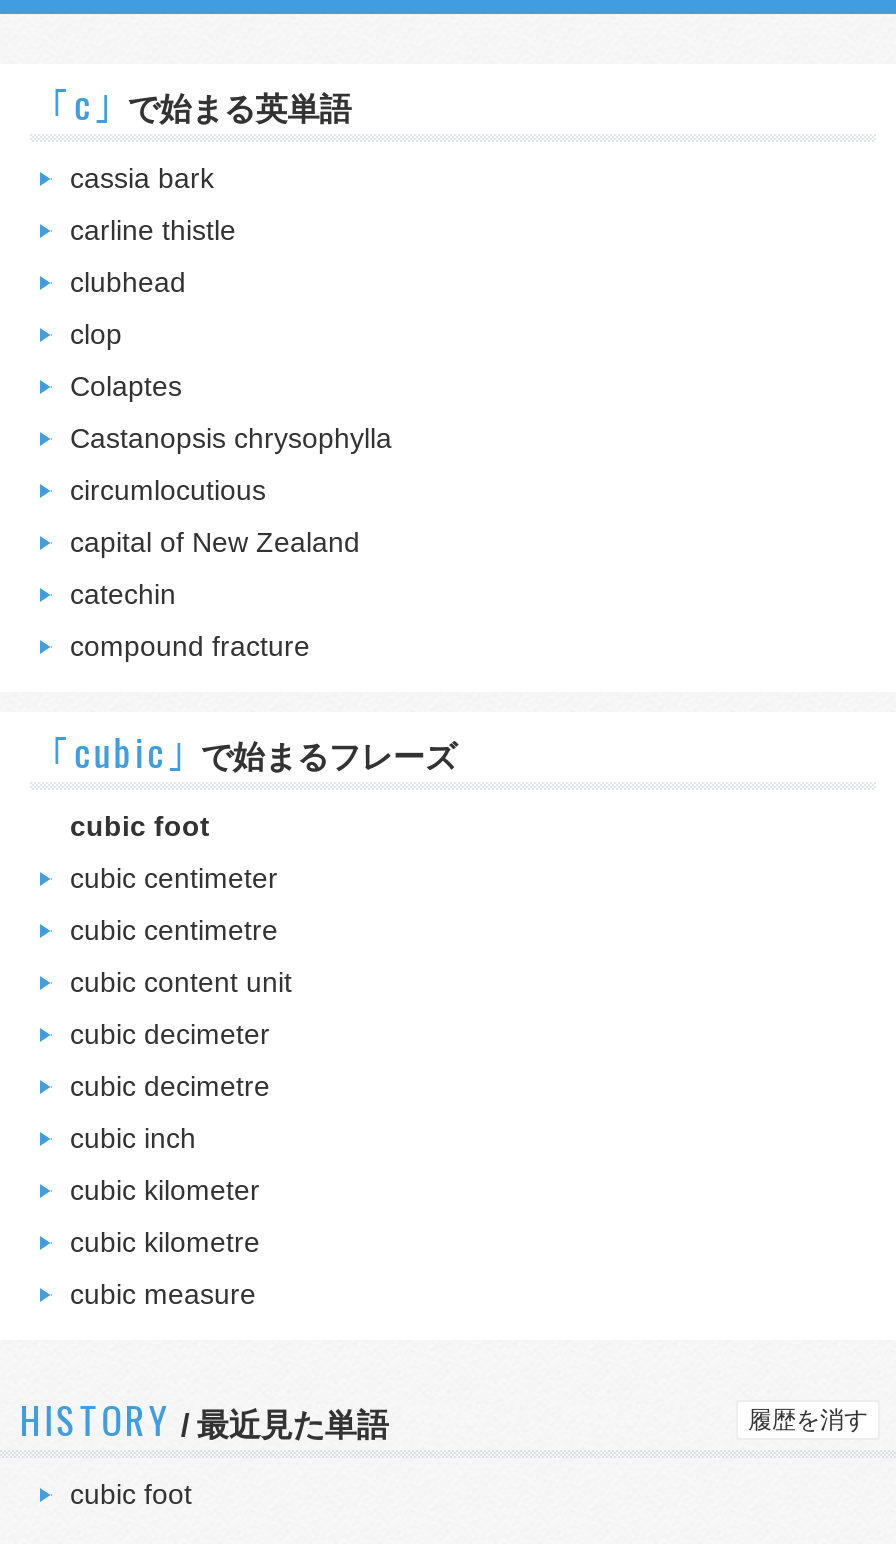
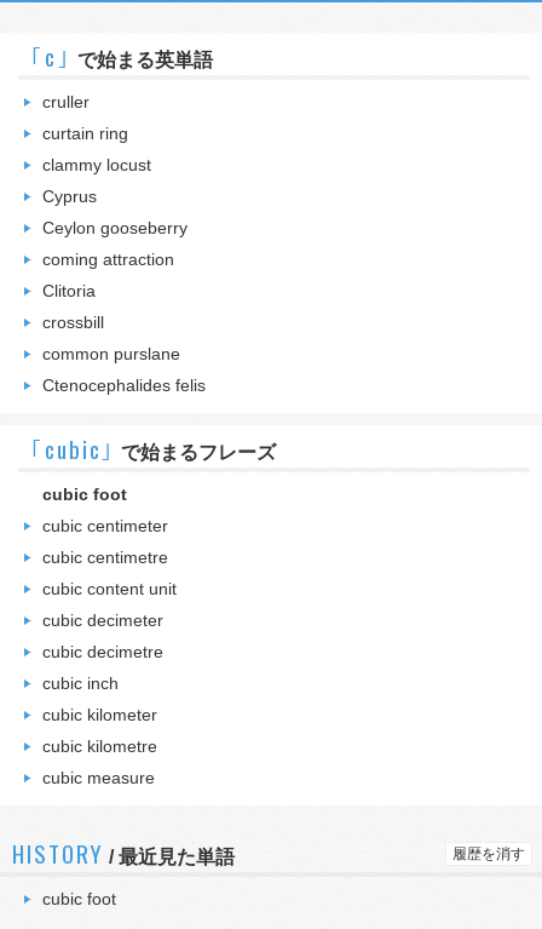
- cassia bark
+ cruller

- carline thistle
+ curtain ring

- clubhead
+ clammy locust

- clop
+ Cyprus

- Colaptes
+ Ceylon gooseberry

- Castanopsis chrysophylla
+ coming attraction

- circumlocutious
+ Clitoria

- capital of New Zealand
+ crossbill

- catechin
+ common purslane

- compound fracture
+ Ctenocephalides felis
